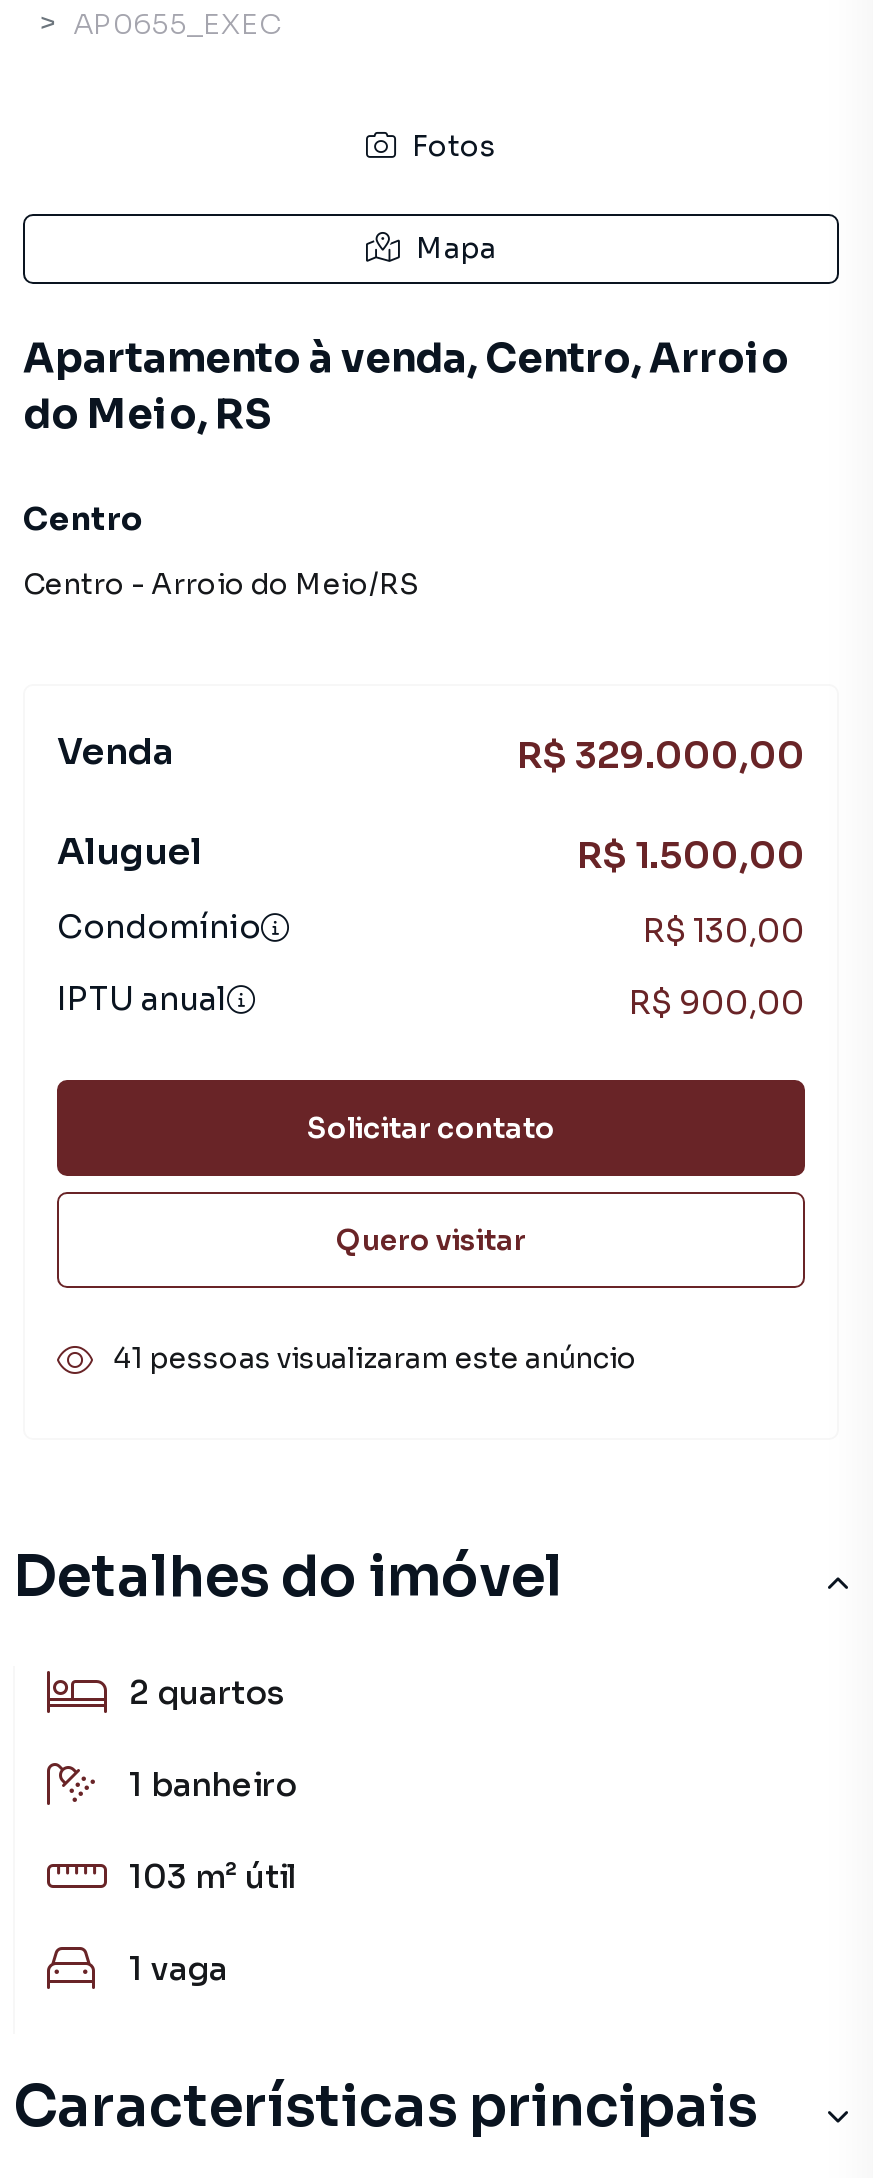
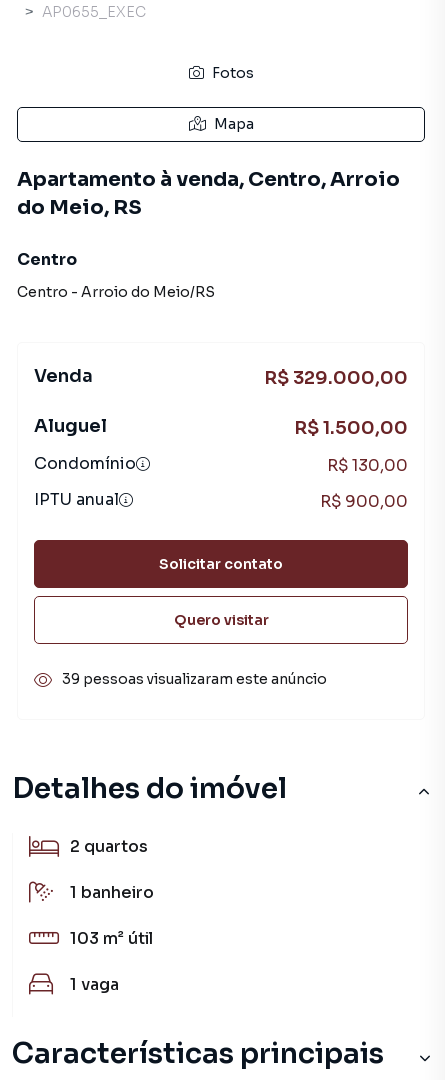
- 41 pessoas visualizaram este anúncio
+ 39 pessoas visualizaram este anúncio
